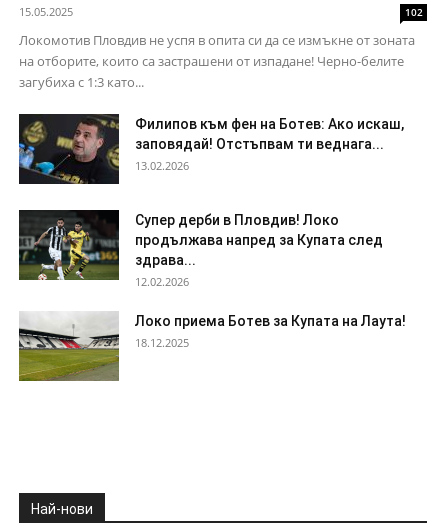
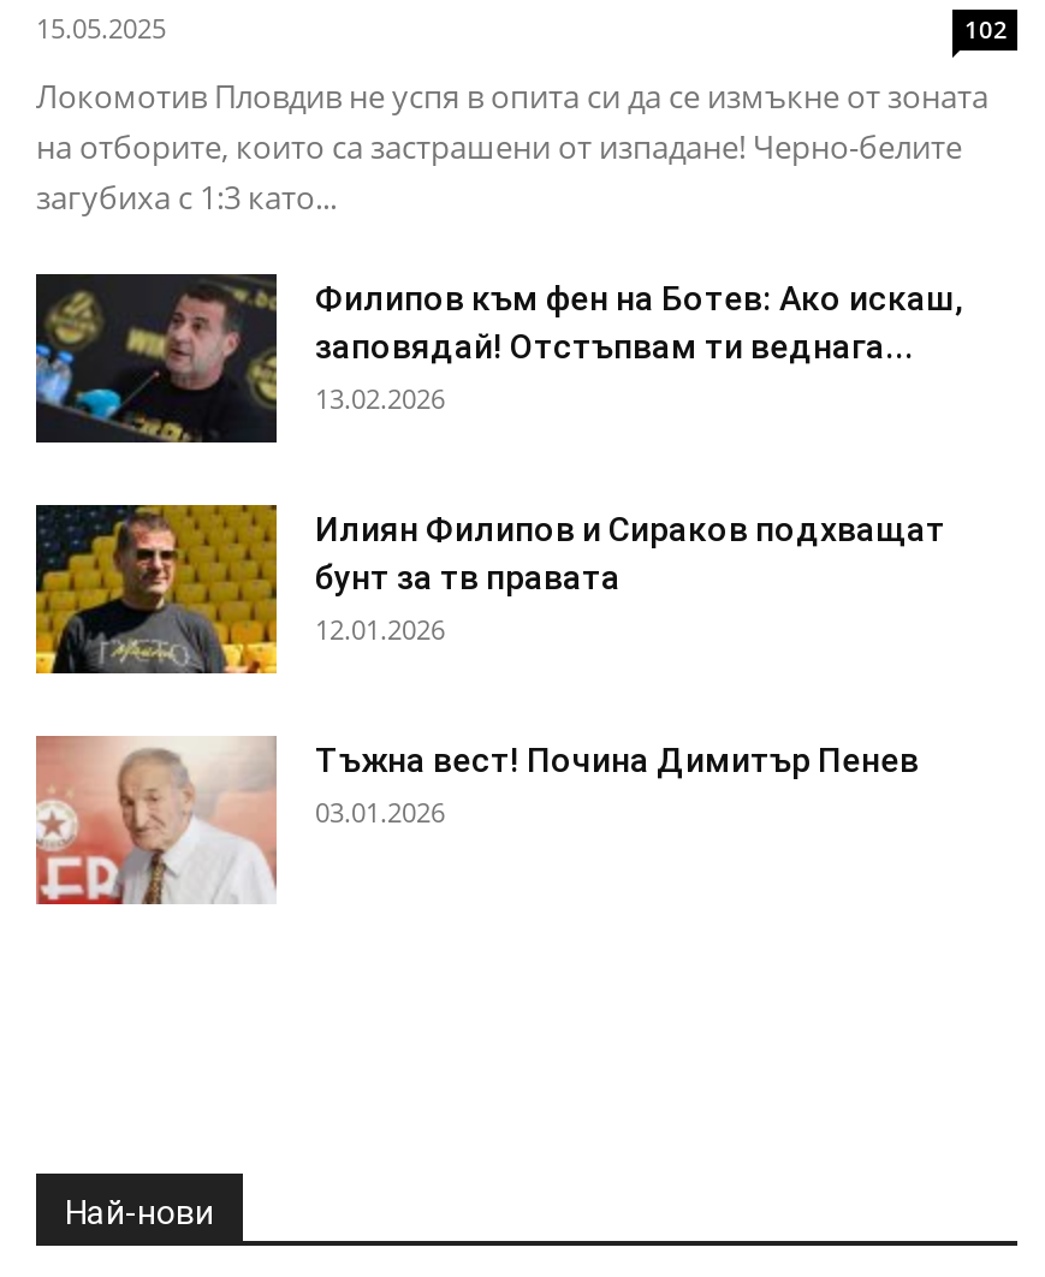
- [image]
- Супер дерби в Пловдив! Локо
- продължава напред за Купата след
- здрава...
- 12.02.2026
+ [image]
+ Илиян Филипов и Сираков подхващат
+ бунт за тв правата
+ 12.01.2026

- [image]
- Локо приема Ботев за Купата на Лаута!
- 18.12.2025
+ [image]
+ Тъжна вест! Почина Димитър Пенев
+ 03.01.2026
